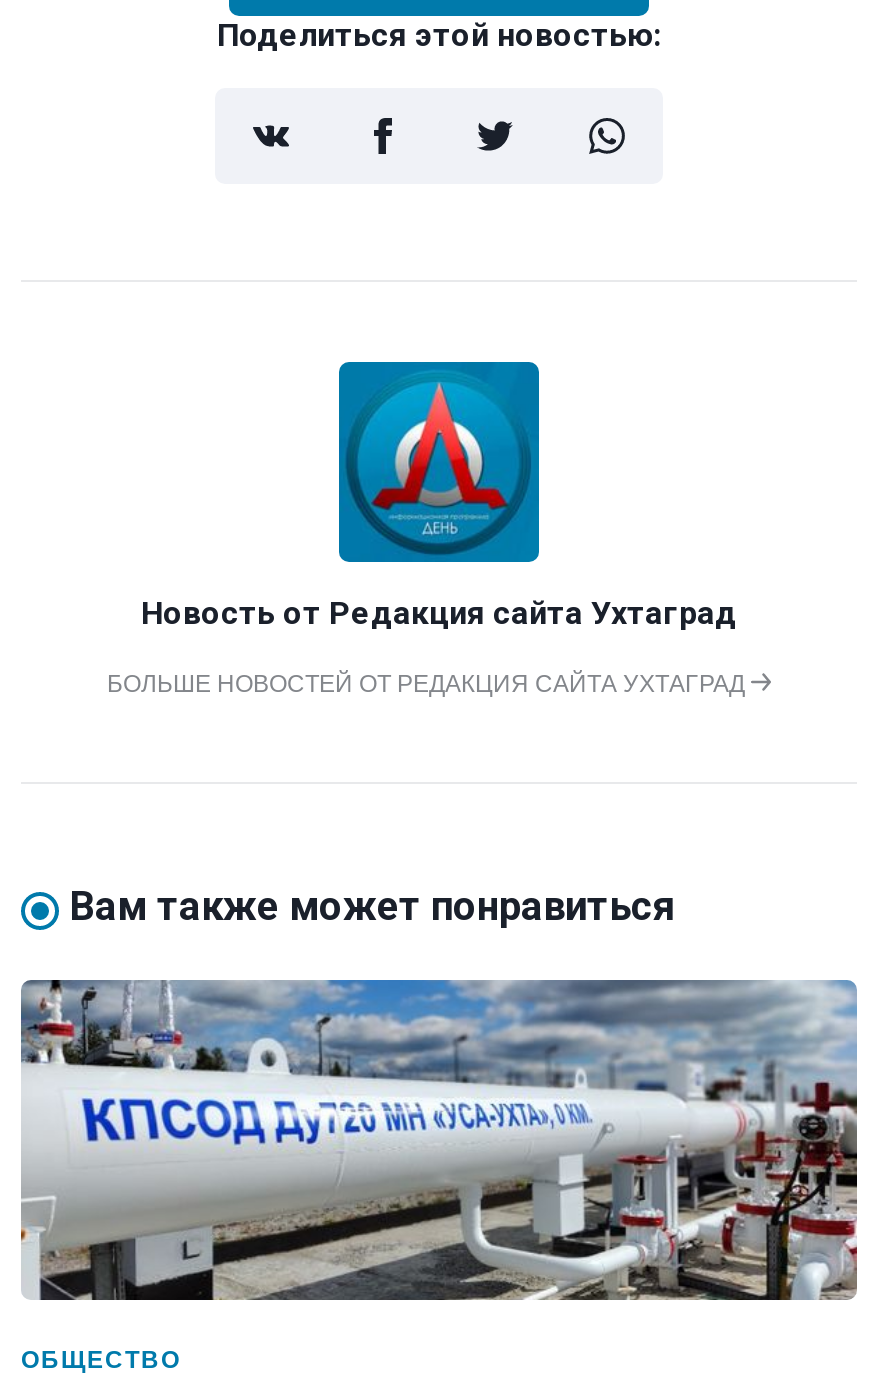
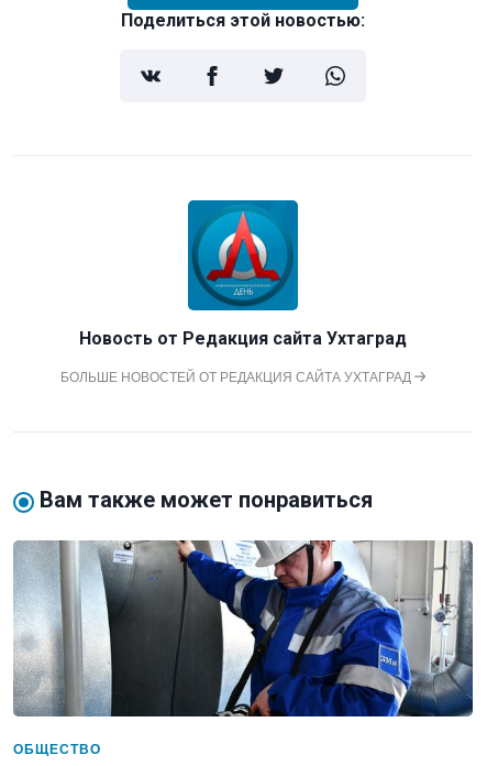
- [image]
+ [image]
